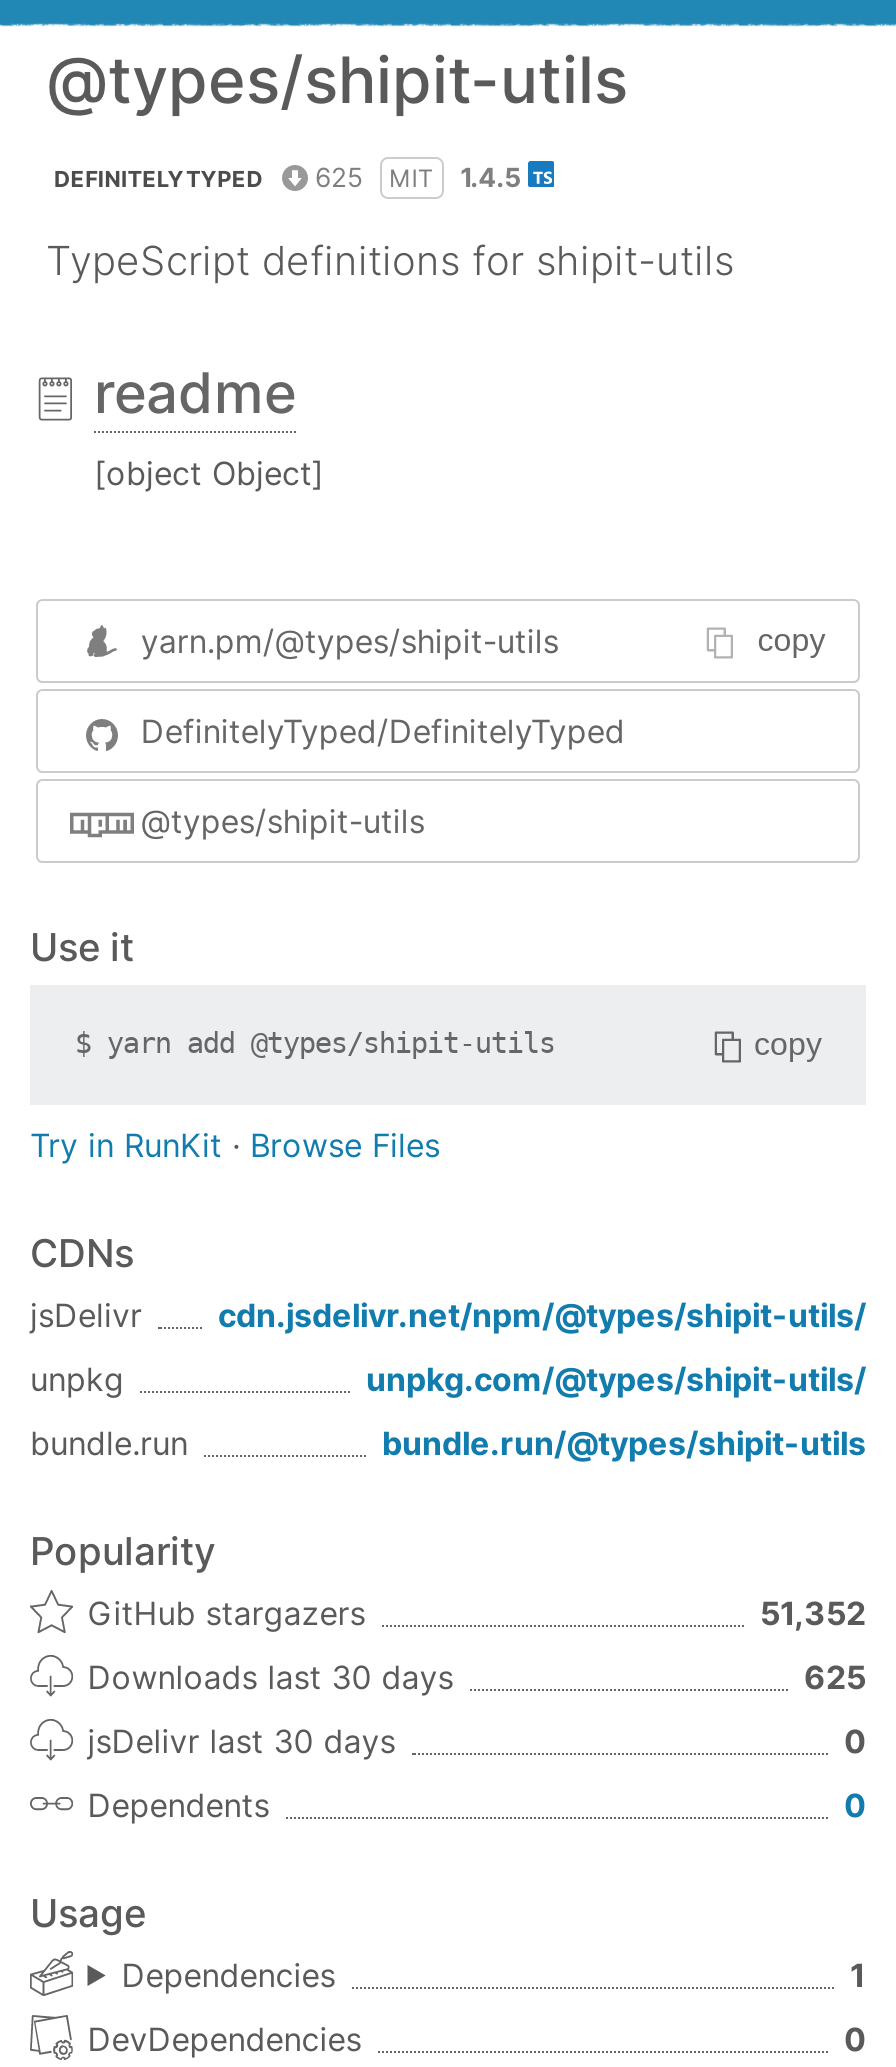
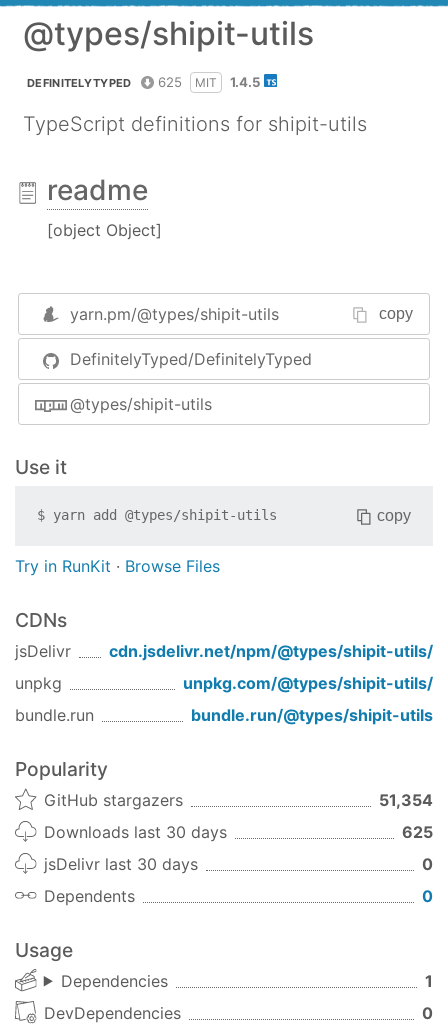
- 51,352
+ 51,354
